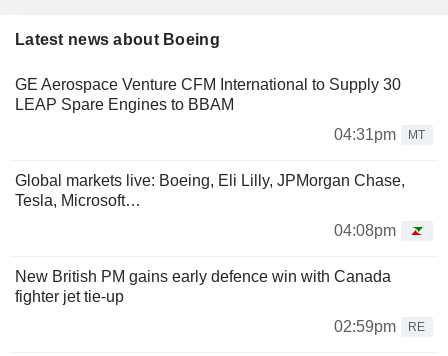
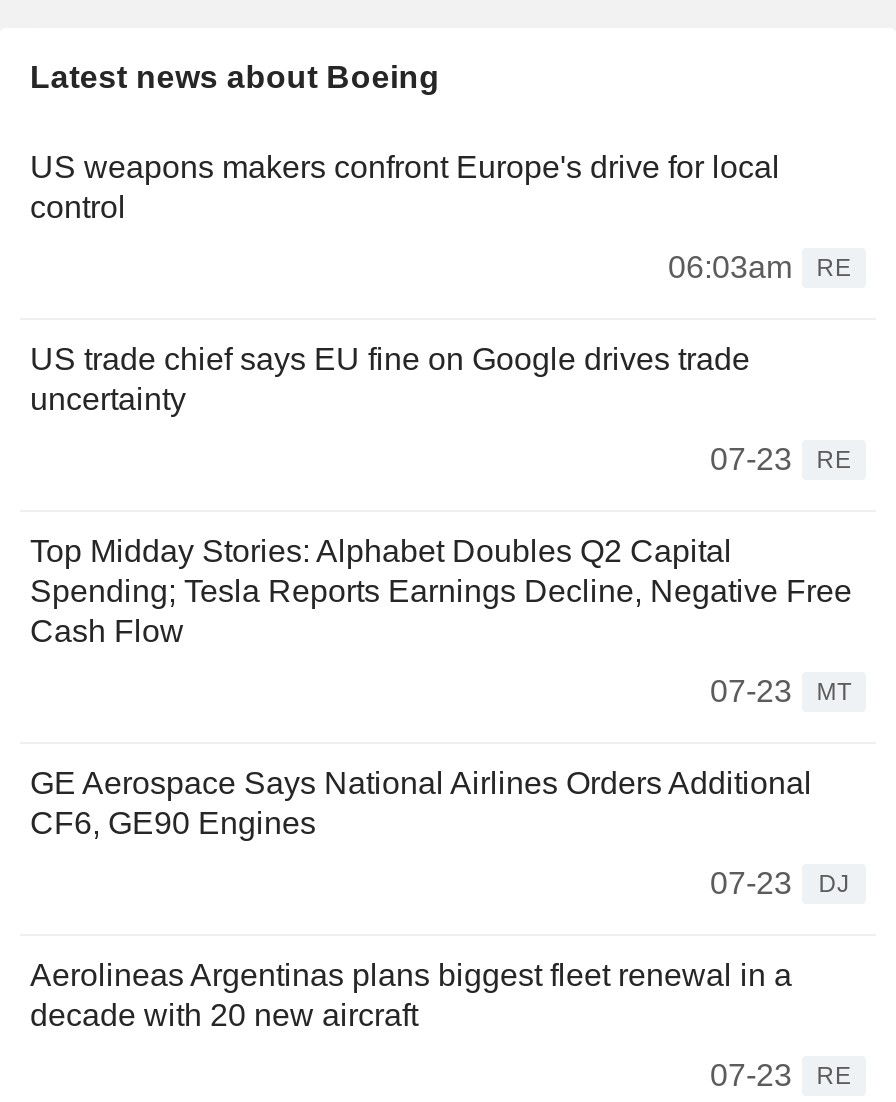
- GE Aerospace Venture CFM International to Supply 30
- LEAP Spare Engines to BBAM
- 04:31pm
+ US weapons makers confront Europe's drive for local
+ control
+ 06:03am
+ RE
+ US trade chief says EU fine on Google drives trade
+ uncertainty
+ 07-23
+ RE
+ Top Midday Stories: Alphabet Doubles Q2 Capital
+ Spending; Tesla Reports Earnings Decline, Negative Free
+ Cash Flow
+ 07-23

- Global markets live: Boeing, Eli Lilly, JPMorgan Chase,
- Tesla, Microsoft…
+ GE Aerospace Says National Airlines Orders Additional
+ CF6, GE90 Engines

- 04:08pm
+ 07-23
+ DJ

- New British PM gains early defence win with Canada
- fighter jet tie-up
+ Aerolineas Argentinas plans biggest fleet renewal in a
+ decade with 20 new aircraft

- 02:59pm RE
+ 07-23 RE
